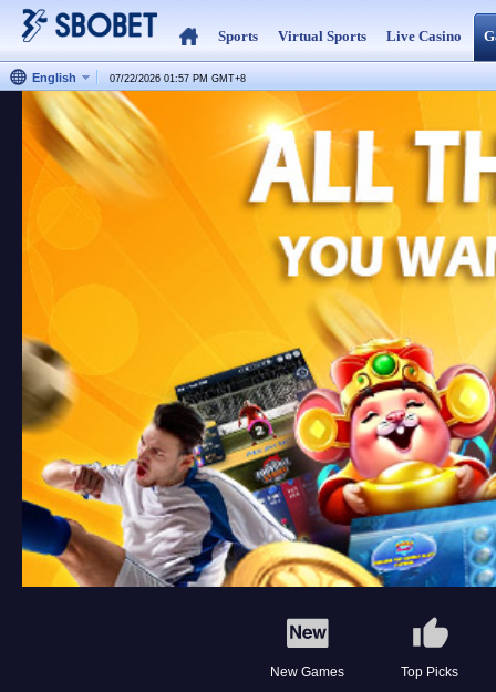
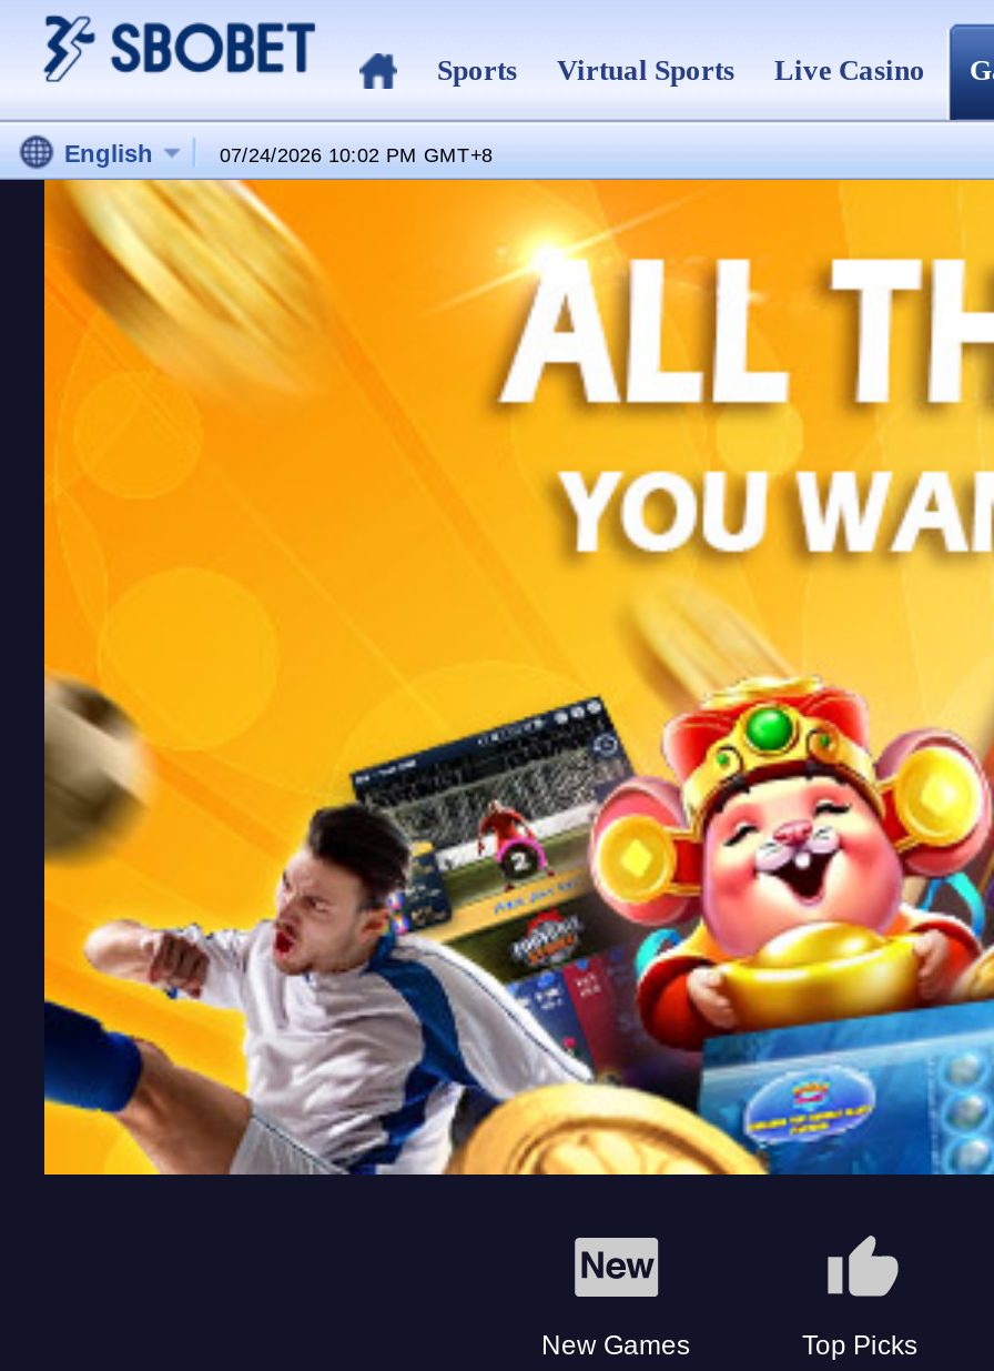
- 07/22/2026 01:57 PM GMT+8
+ 07/24/2026 10:02 PM GMT+8
